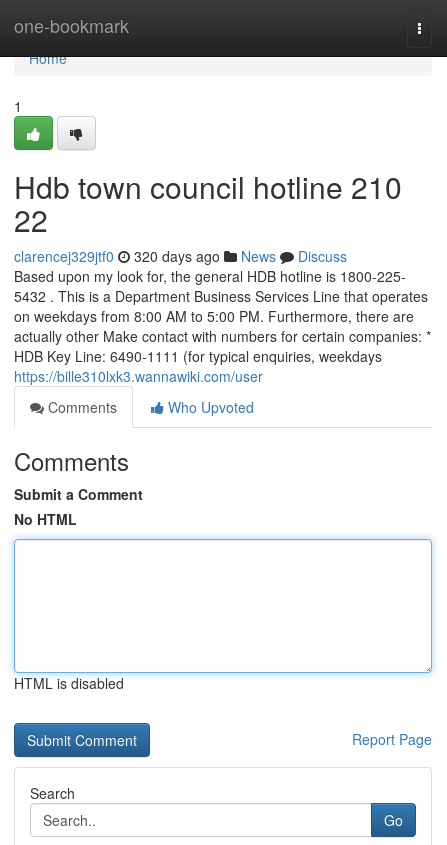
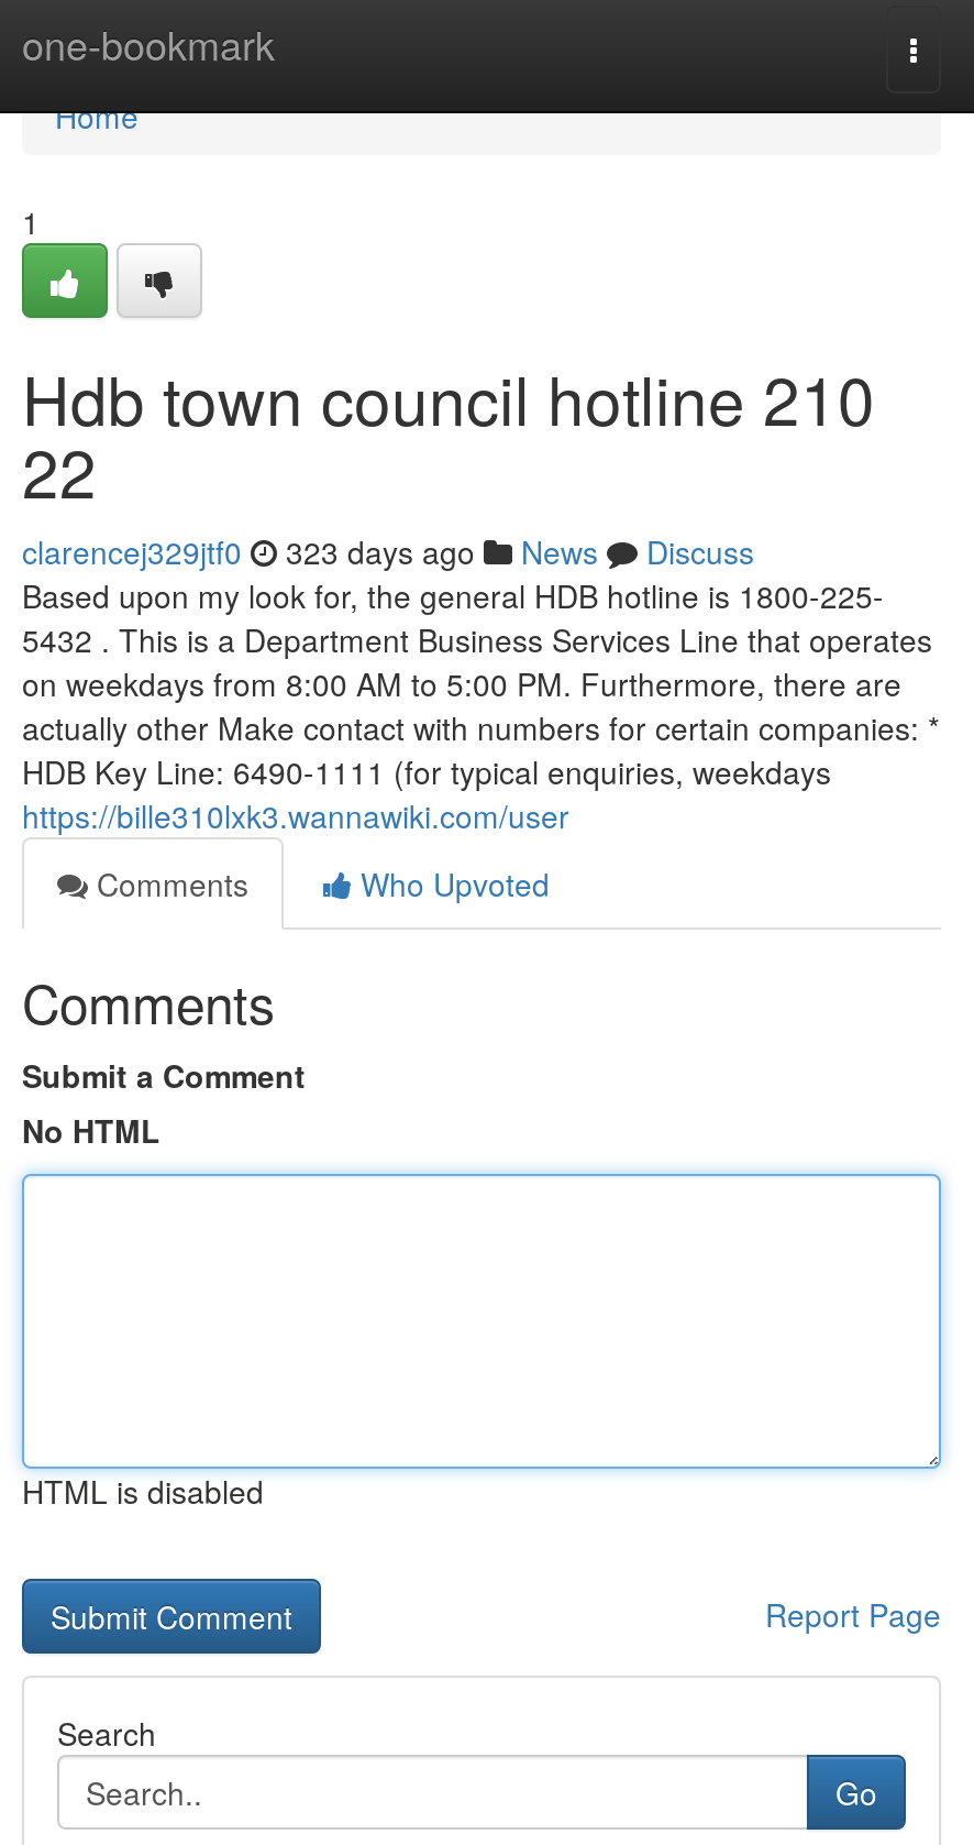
- clarencej329jtf0 320 days ago News Discuss
+ clarencej329jtf0 323 days ago News Discuss
